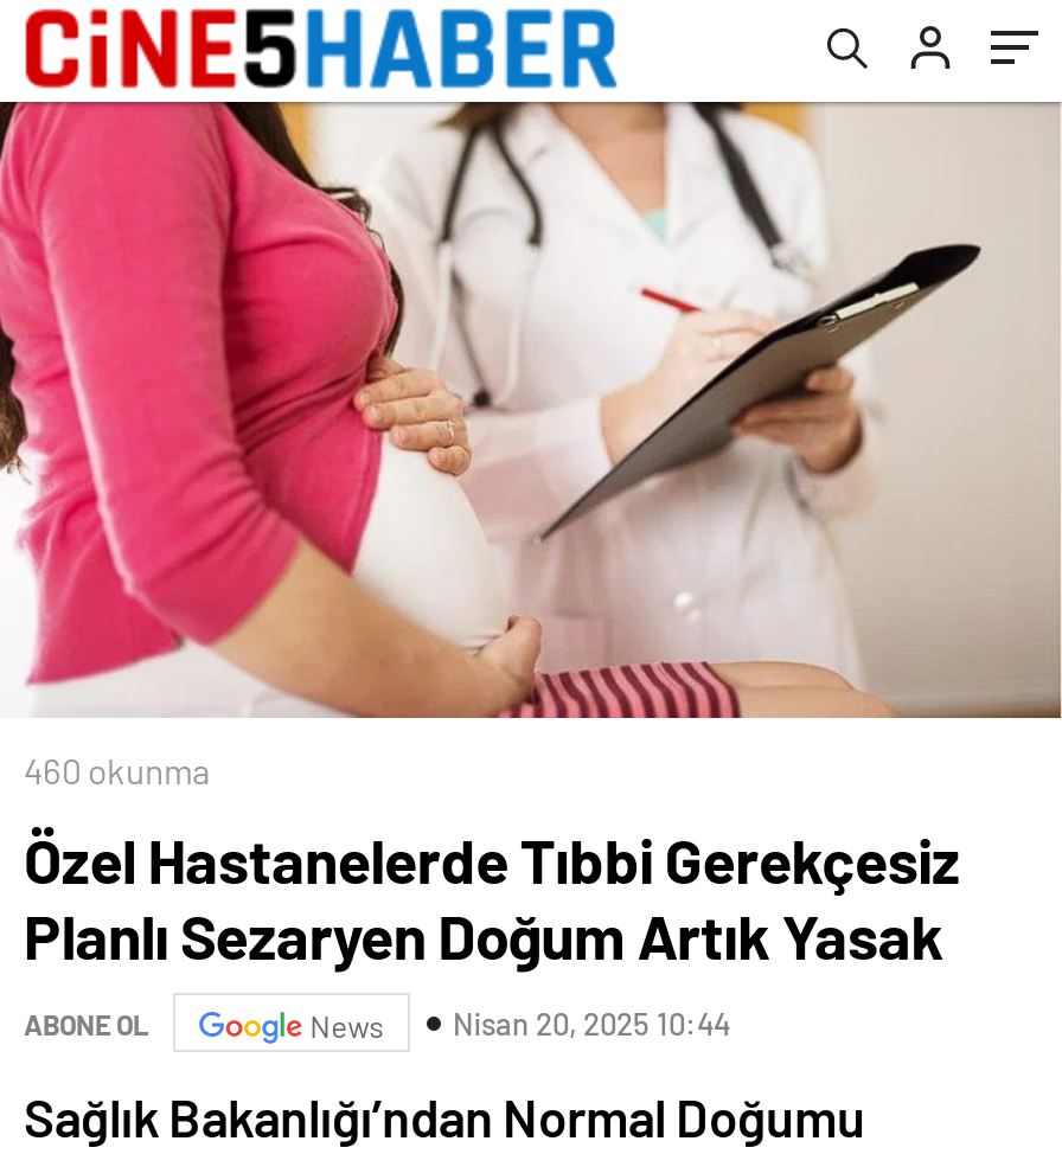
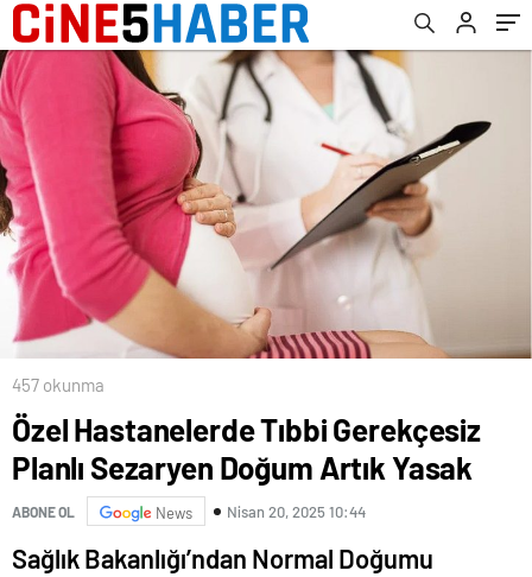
- 460 okunma
+ 457 okunma
